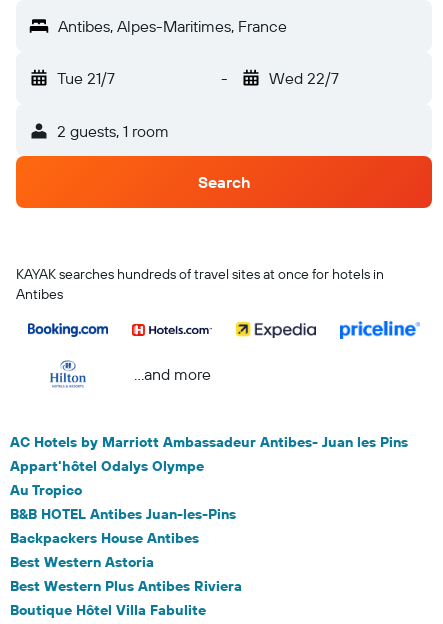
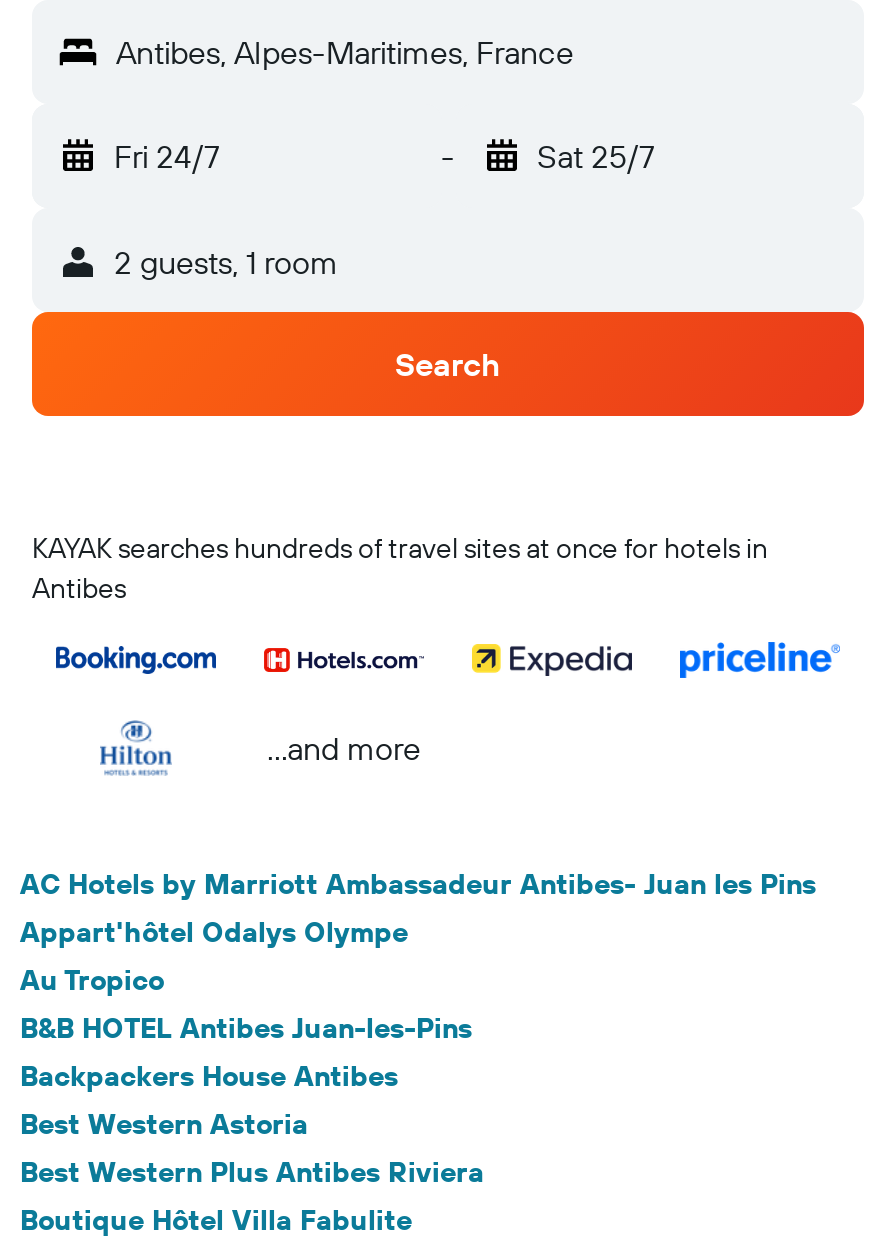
- Tue 21/7
+ Fri 24/7

- Wed 22/7
+ Sat 25/7
